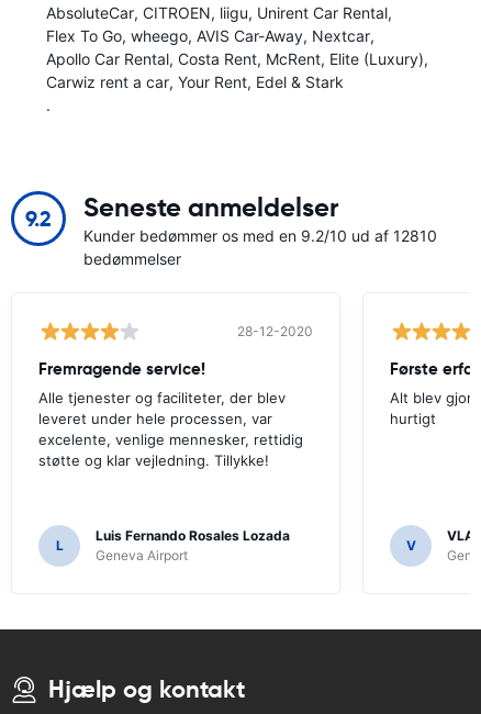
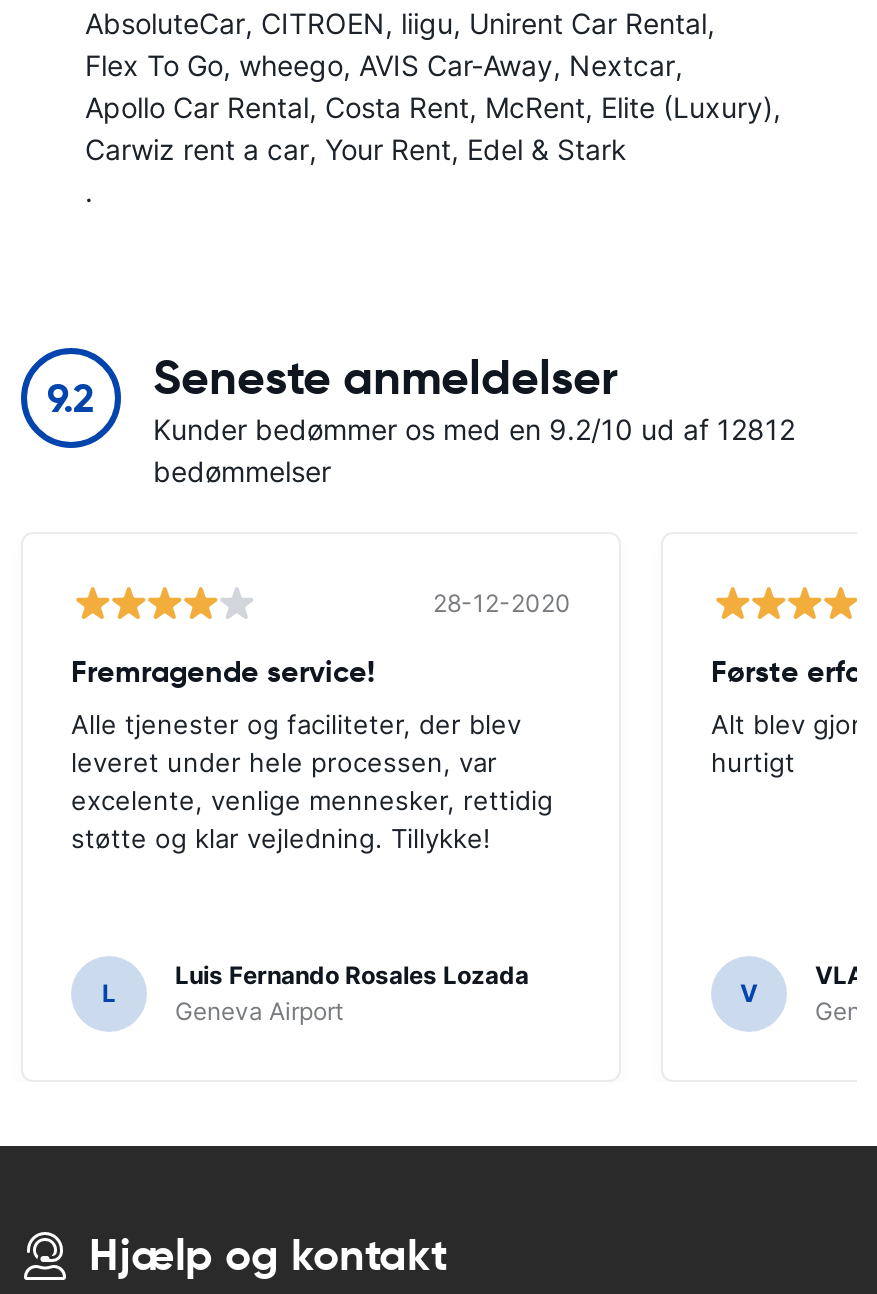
- Kunder bedømmer os med en 9.2/10 ud af 12810
+ Kunder bedømmer os med en 9.2/10 ud af 12812
